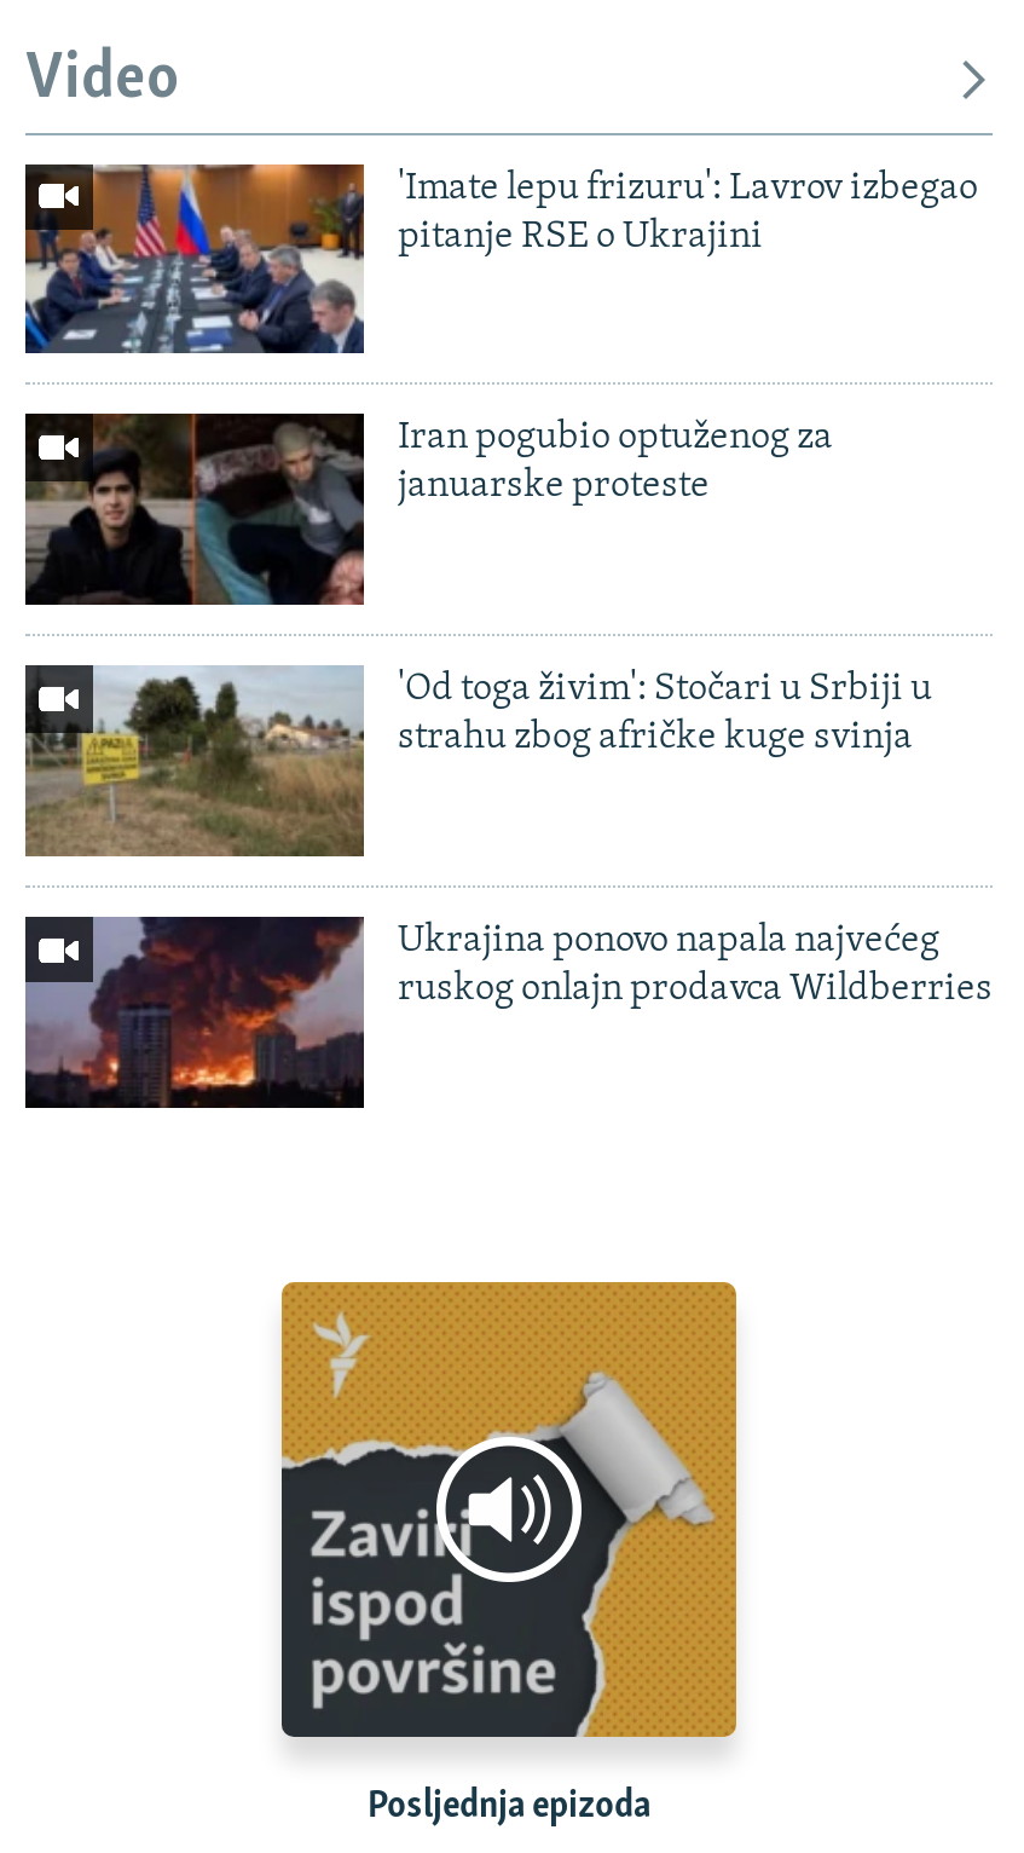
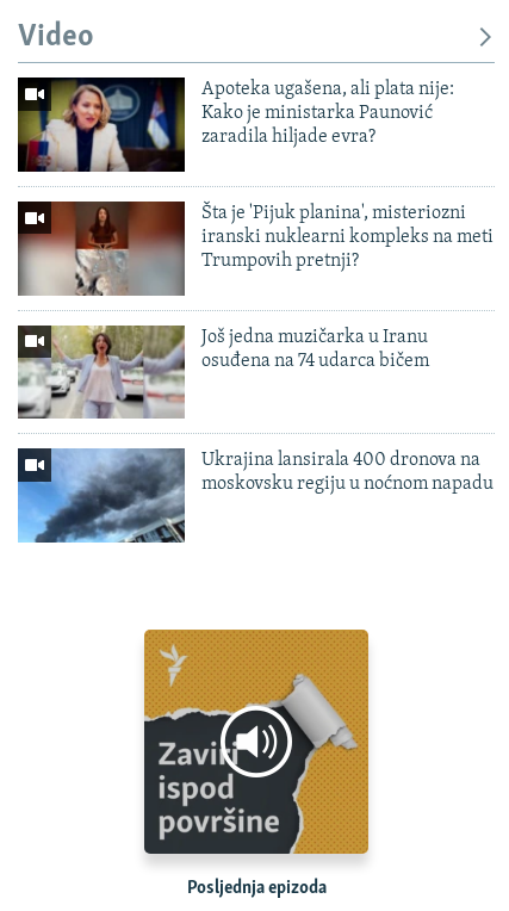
- [image]
- 'Imate lepu frizuru': Lavrov izbegao
- pitanje RSE o Ukrajini
+ [image]
+ Apoteka ugašena, ali plata nije:
+ Kako je ministarka Paunović
+ zaradila hiljade evra?

- [image]
- Iran pogubio optuženog za
- januarske proteste
+ [image]
+ Šta je 'Pijuk planina', misteriozni
+ iranski nuklearni kompleks na meti
+ Trumpovih pretnji?

- [image]
- 'Od toga živim': Stočari u Srbiji u
- strahu zbog afričke kuge svinja
+ [image]
+ Još jedna muzičarka u Iranu
+ osuđena na 74 udarca bičem

- [image]
- Ukrajina ponovo napala najvećeg
- ruskog onlajn prodavca Wildberries
+ [image]
+ Ukrajina lansirala 400 dronova na
+ moskovsku regiju u noćnom napadu
